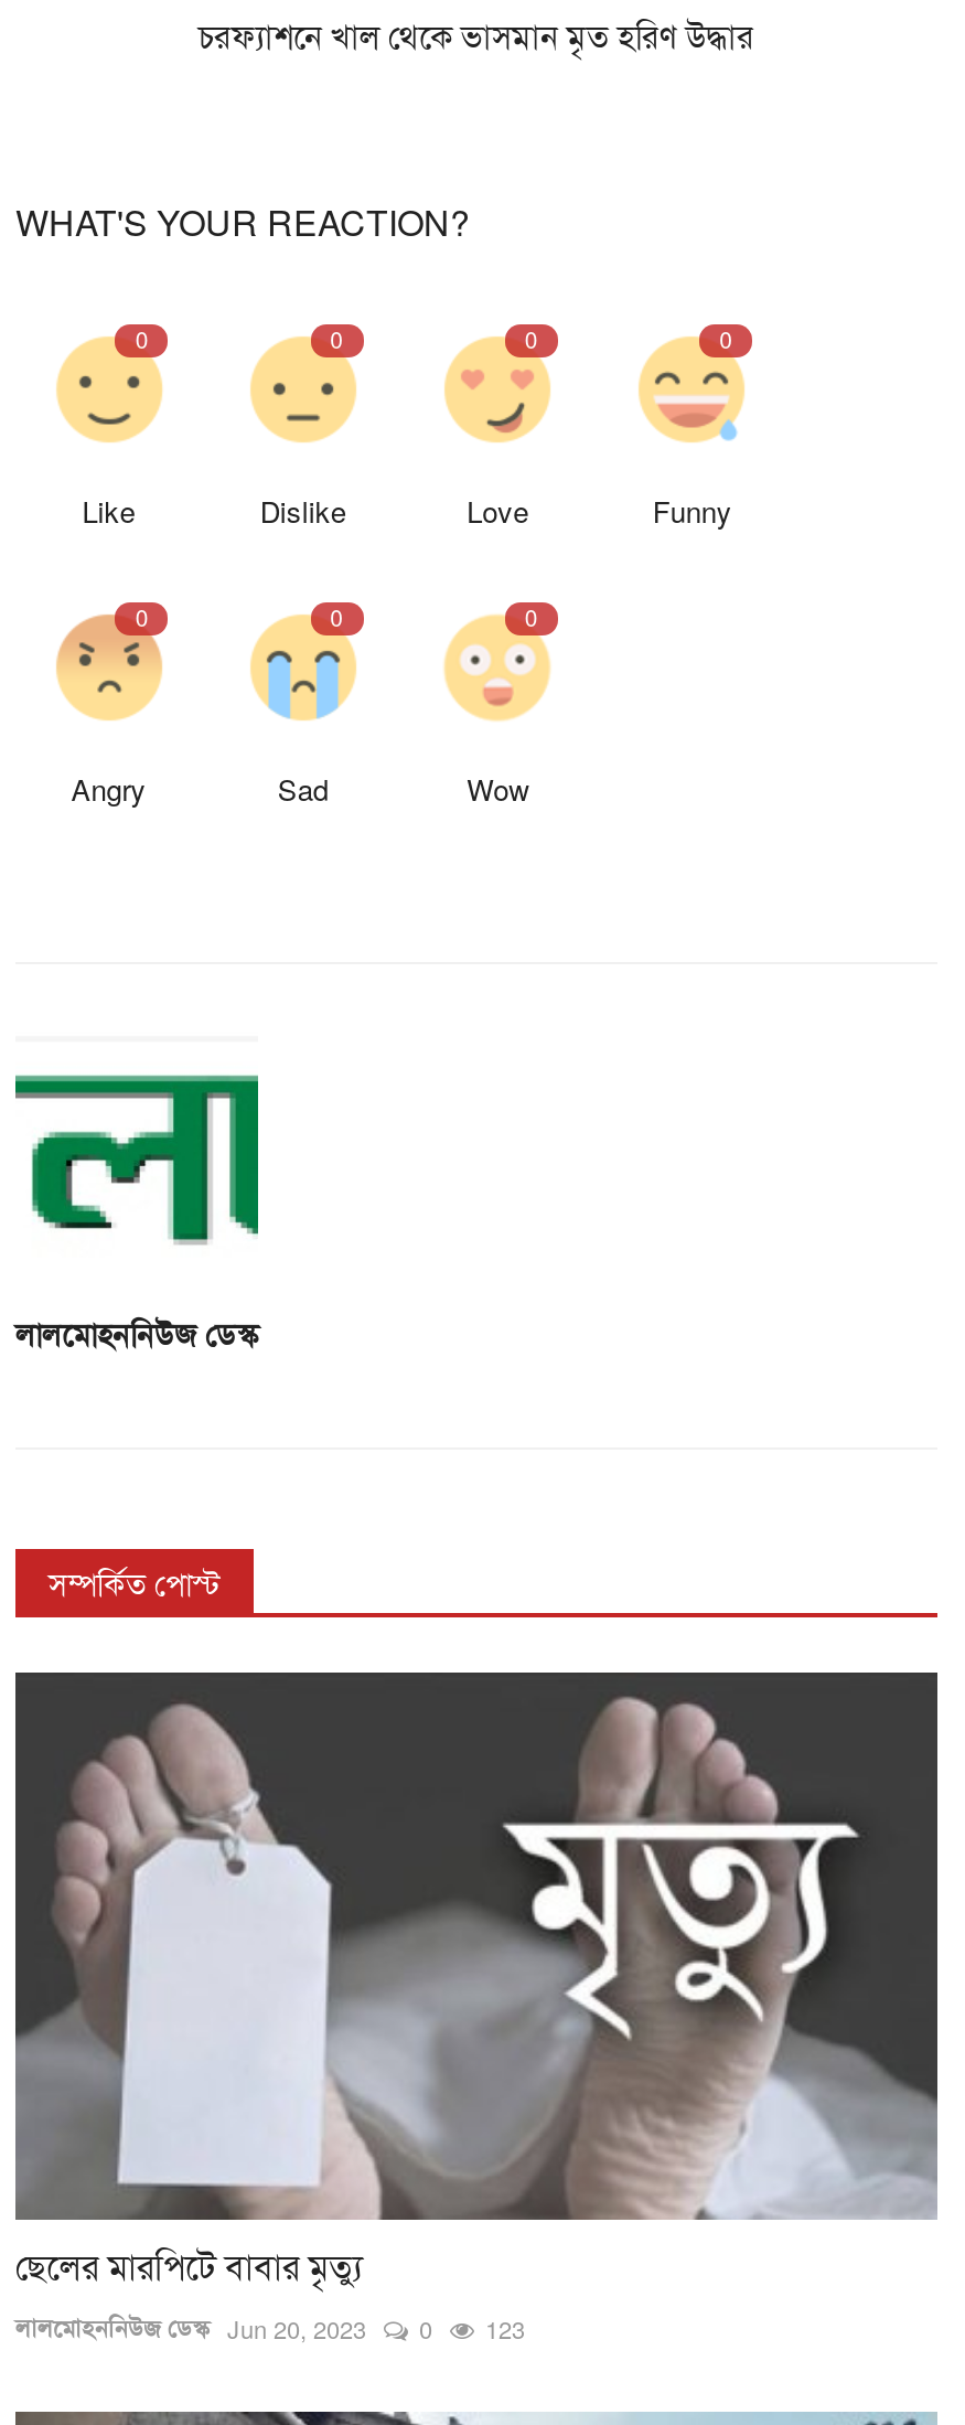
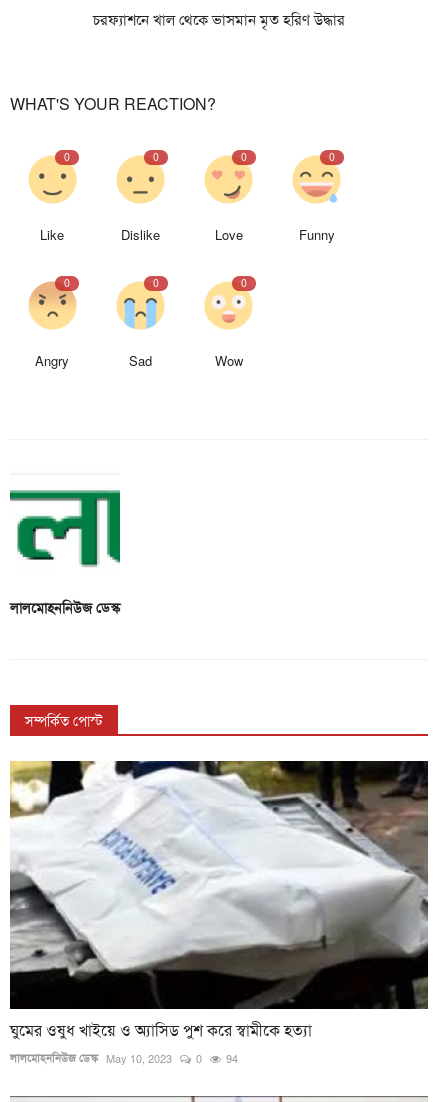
- [image]
- ছেলের মারপিটে বাবার মৃত্যু
- লালমোহননিউজ ডেস্ক Jun 20, 2023
+ [image]
+ ঘুমের ওষুধ খাইয়ে ও অ্যাসিড পুশ করে স্বামীকে হত্যা
+ লালমোহননিউজ ডেস্ক May 10, 2023

- 123
+ 94
